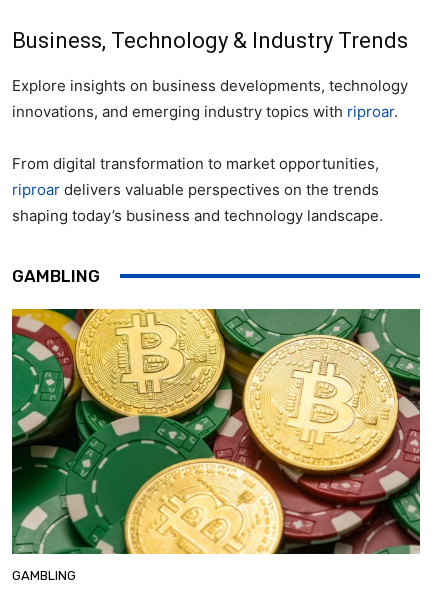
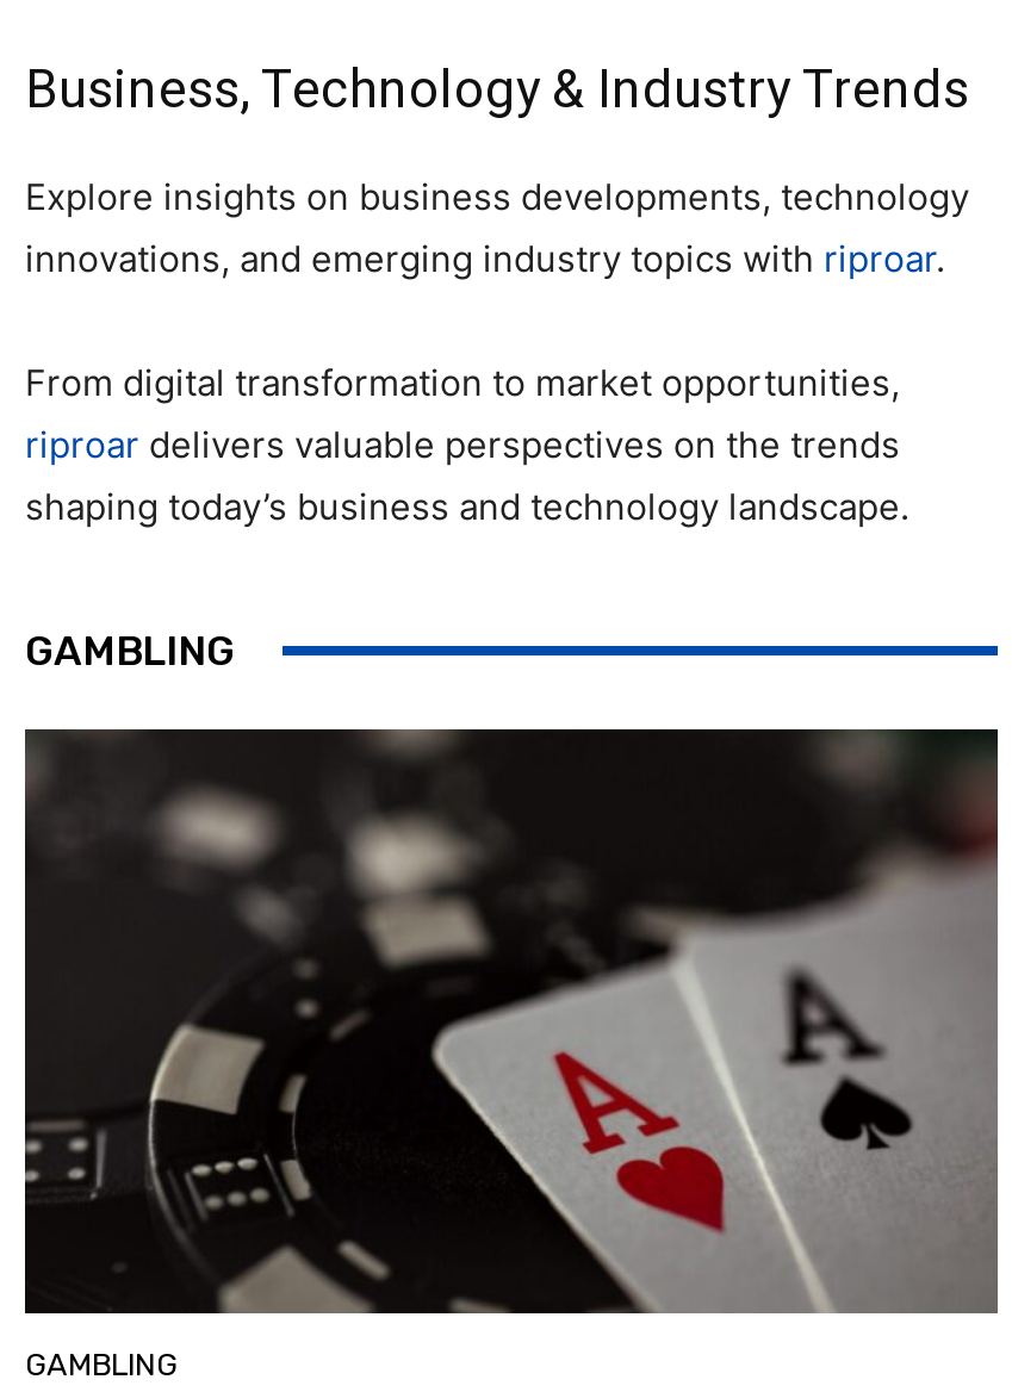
- [image]
+ [image]
